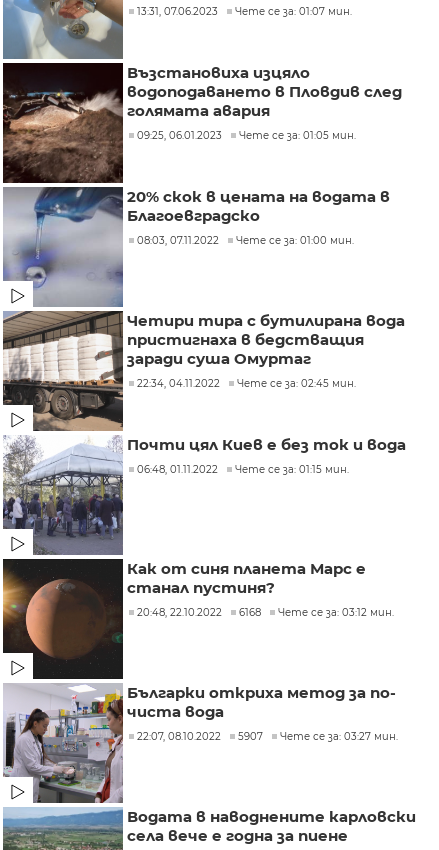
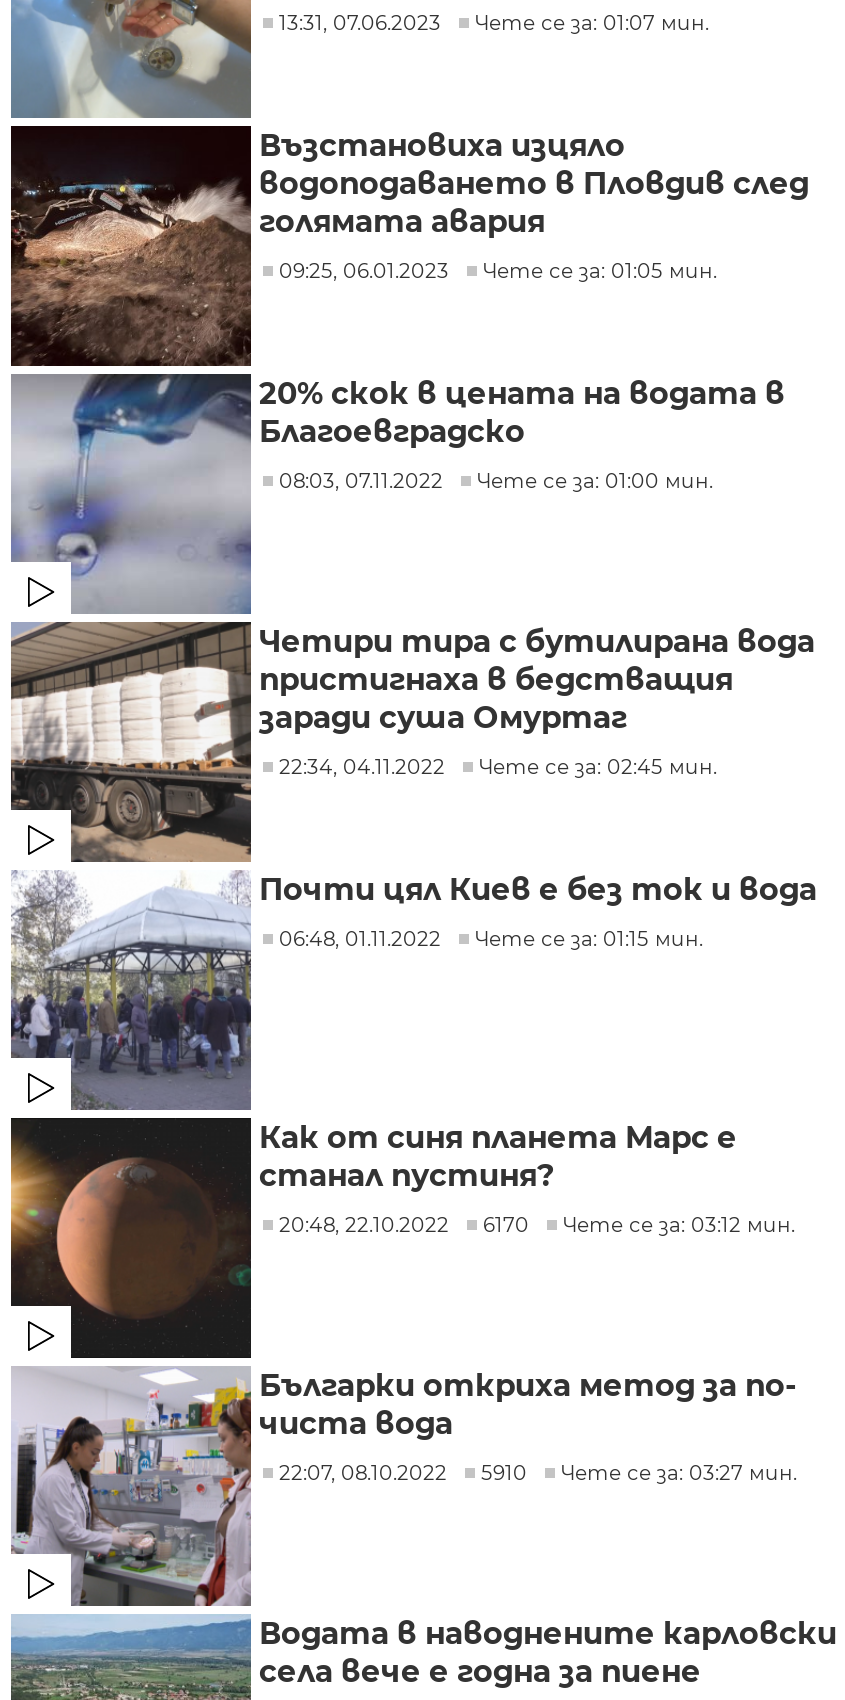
- 20:48, 22.10.2022 6168 Чете се за: 03:12 мин.
+ 20:48, 22.10.2022 6170 Чете се за: 03:12 мин.

- 22:07, 08.10.2022 5907 Чете се за: 03:27 мин.
+ 22:07, 08.10.2022 5910 Чете се за: 03:27 мин.
